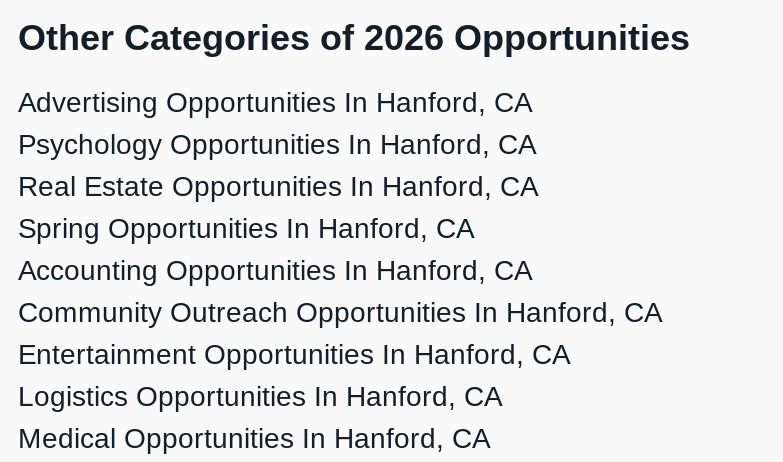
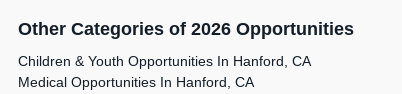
- Advertising Opportunities In Hanford, CA
- Psychology Opportunities In Hanford, CA
- Real Estate Opportunities In Hanford, CA
- Spring Opportunities In Hanford, CA
- Accounting Opportunities In Hanford, CA
- Community Outreach Opportunities In Hanford, CA
- Entertainment Opportunities In Hanford, CA
- Logistics Opportunities In Hanford, CA
+ Children & Youth Opportunities In Hanford, CA
